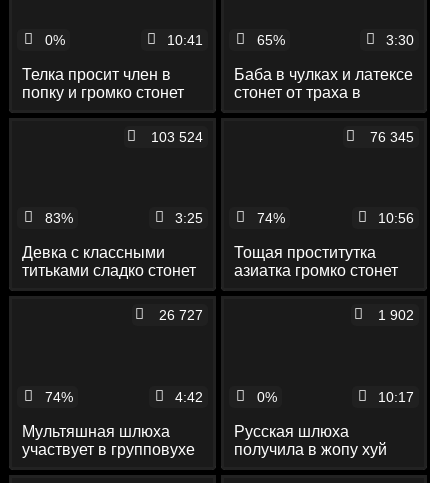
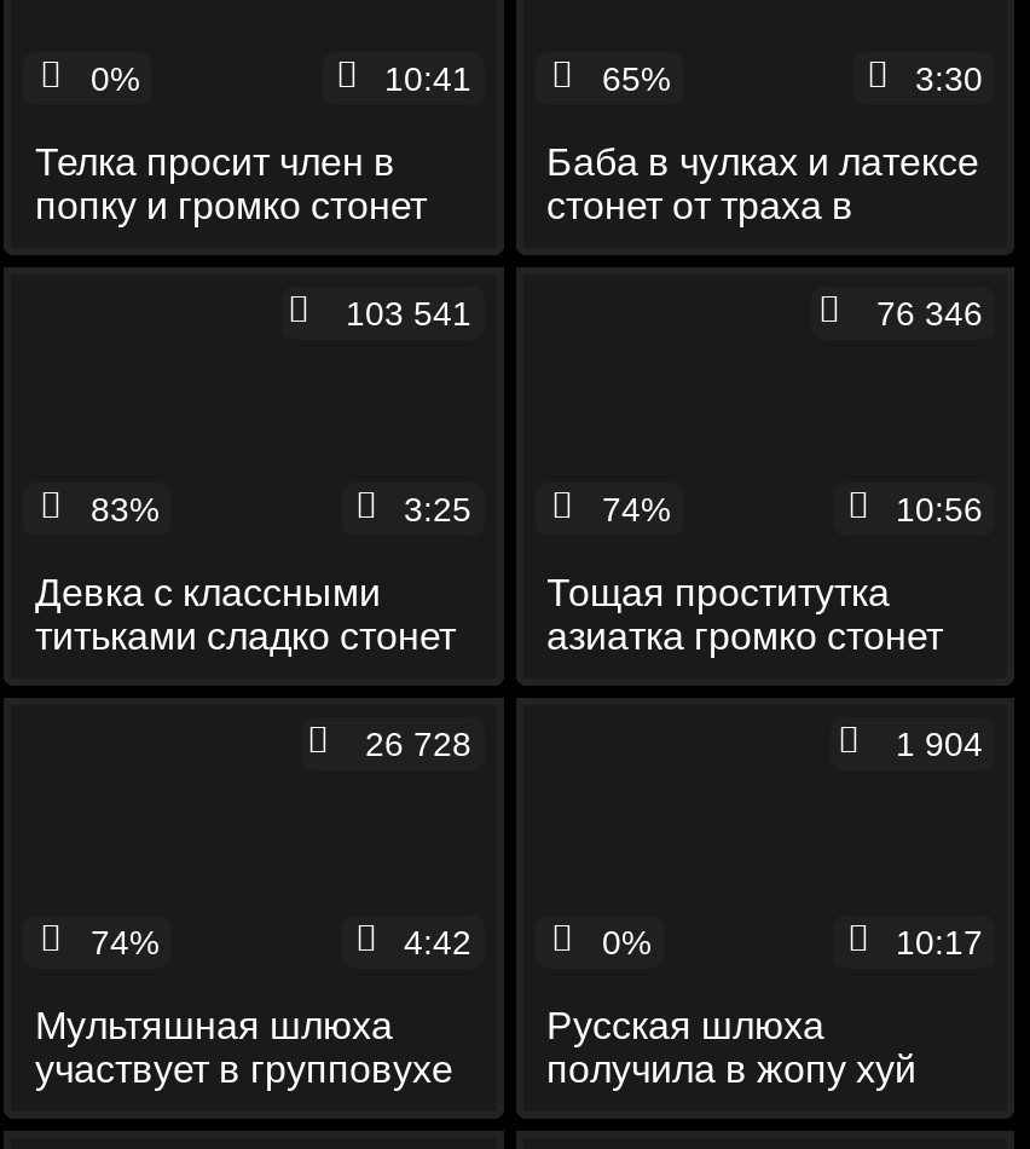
- 103 524
+ 103 541

- 76 345
+ 76 346

- 26 727
+ 26 728

- 1 902
+ 1 904
